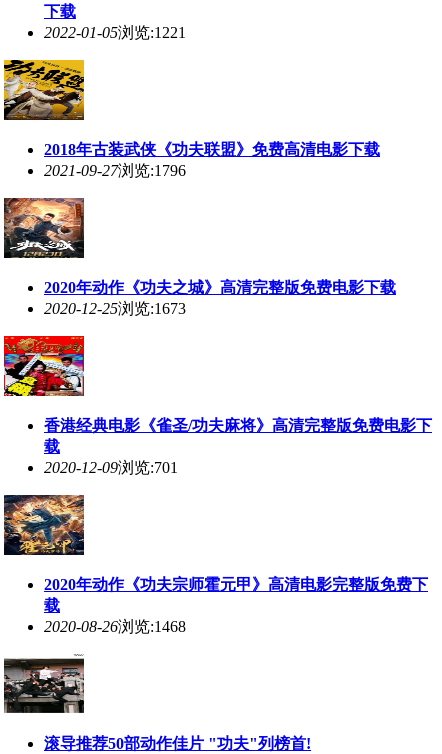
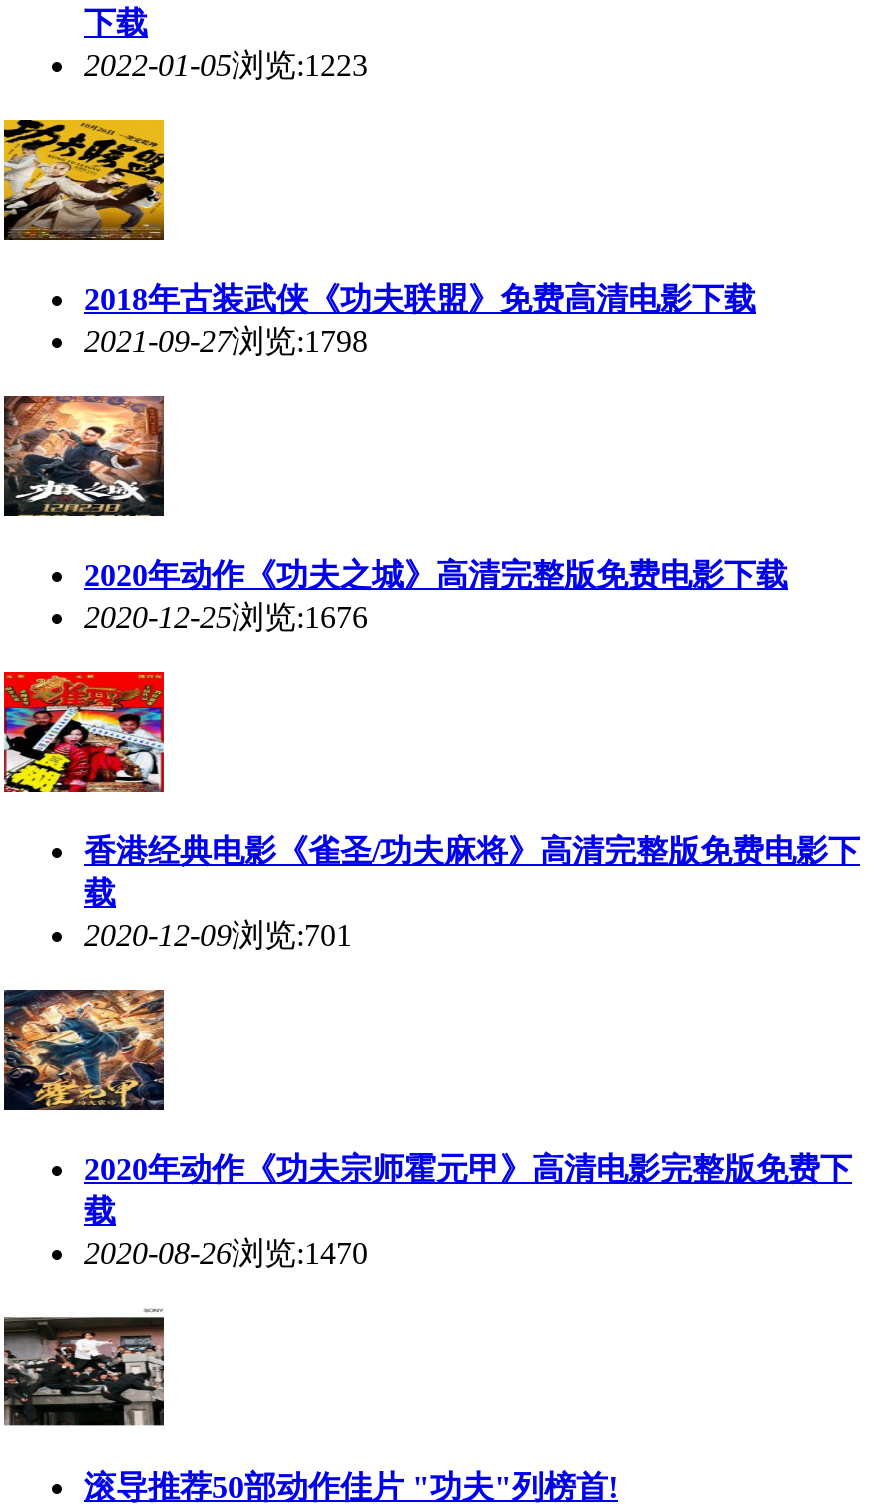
- 2022-01-05浏览:1221
+ 2022-01-05浏览:1223

- 2021-09-27浏览:1796
+ 2021-09-27浏览:1798

- 2020-12-25浏览:1673
+ 2020-12-25浏览:1676

- 2020-08-26浏览:1468
+ 2020-08-26浏览:1470
